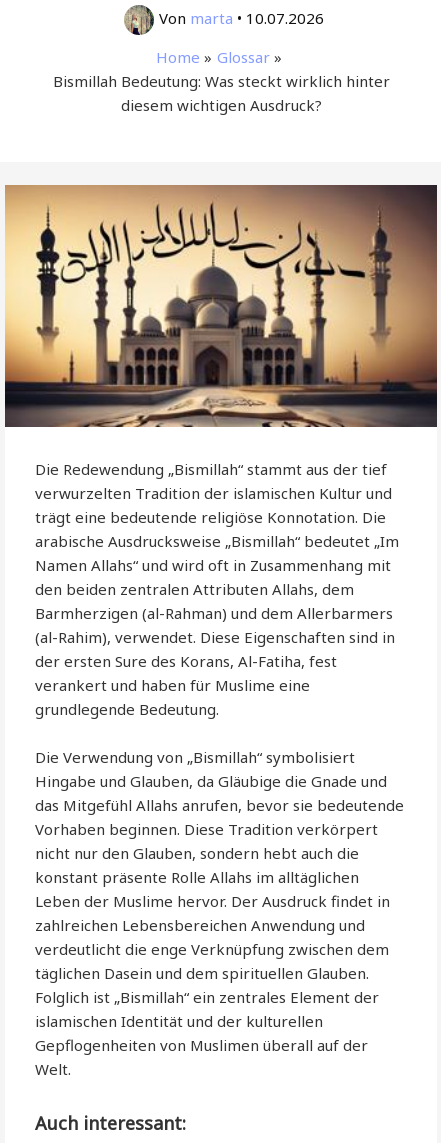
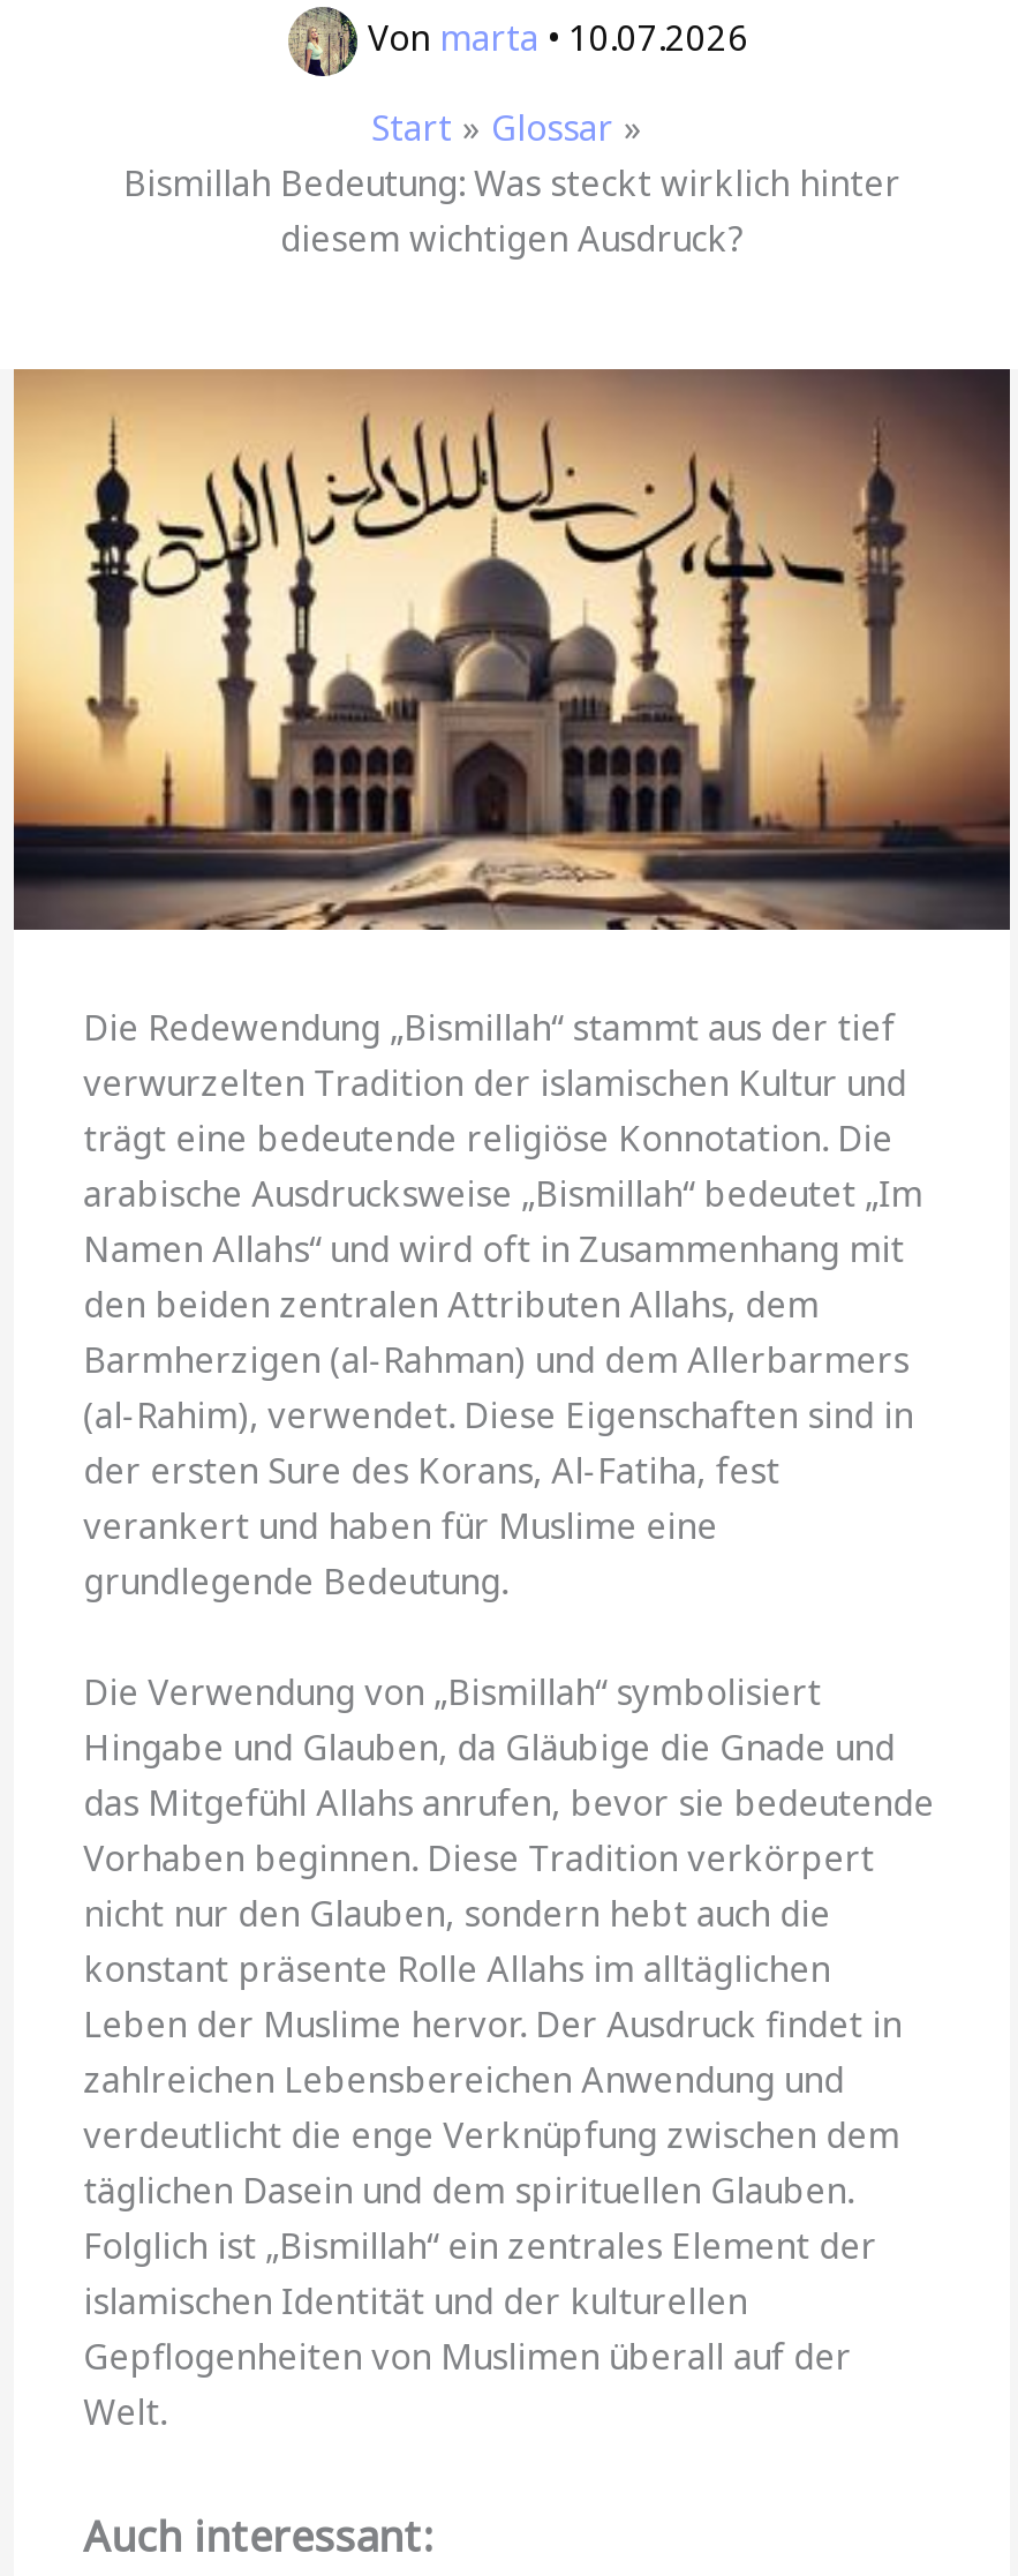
- Home
+ Start
